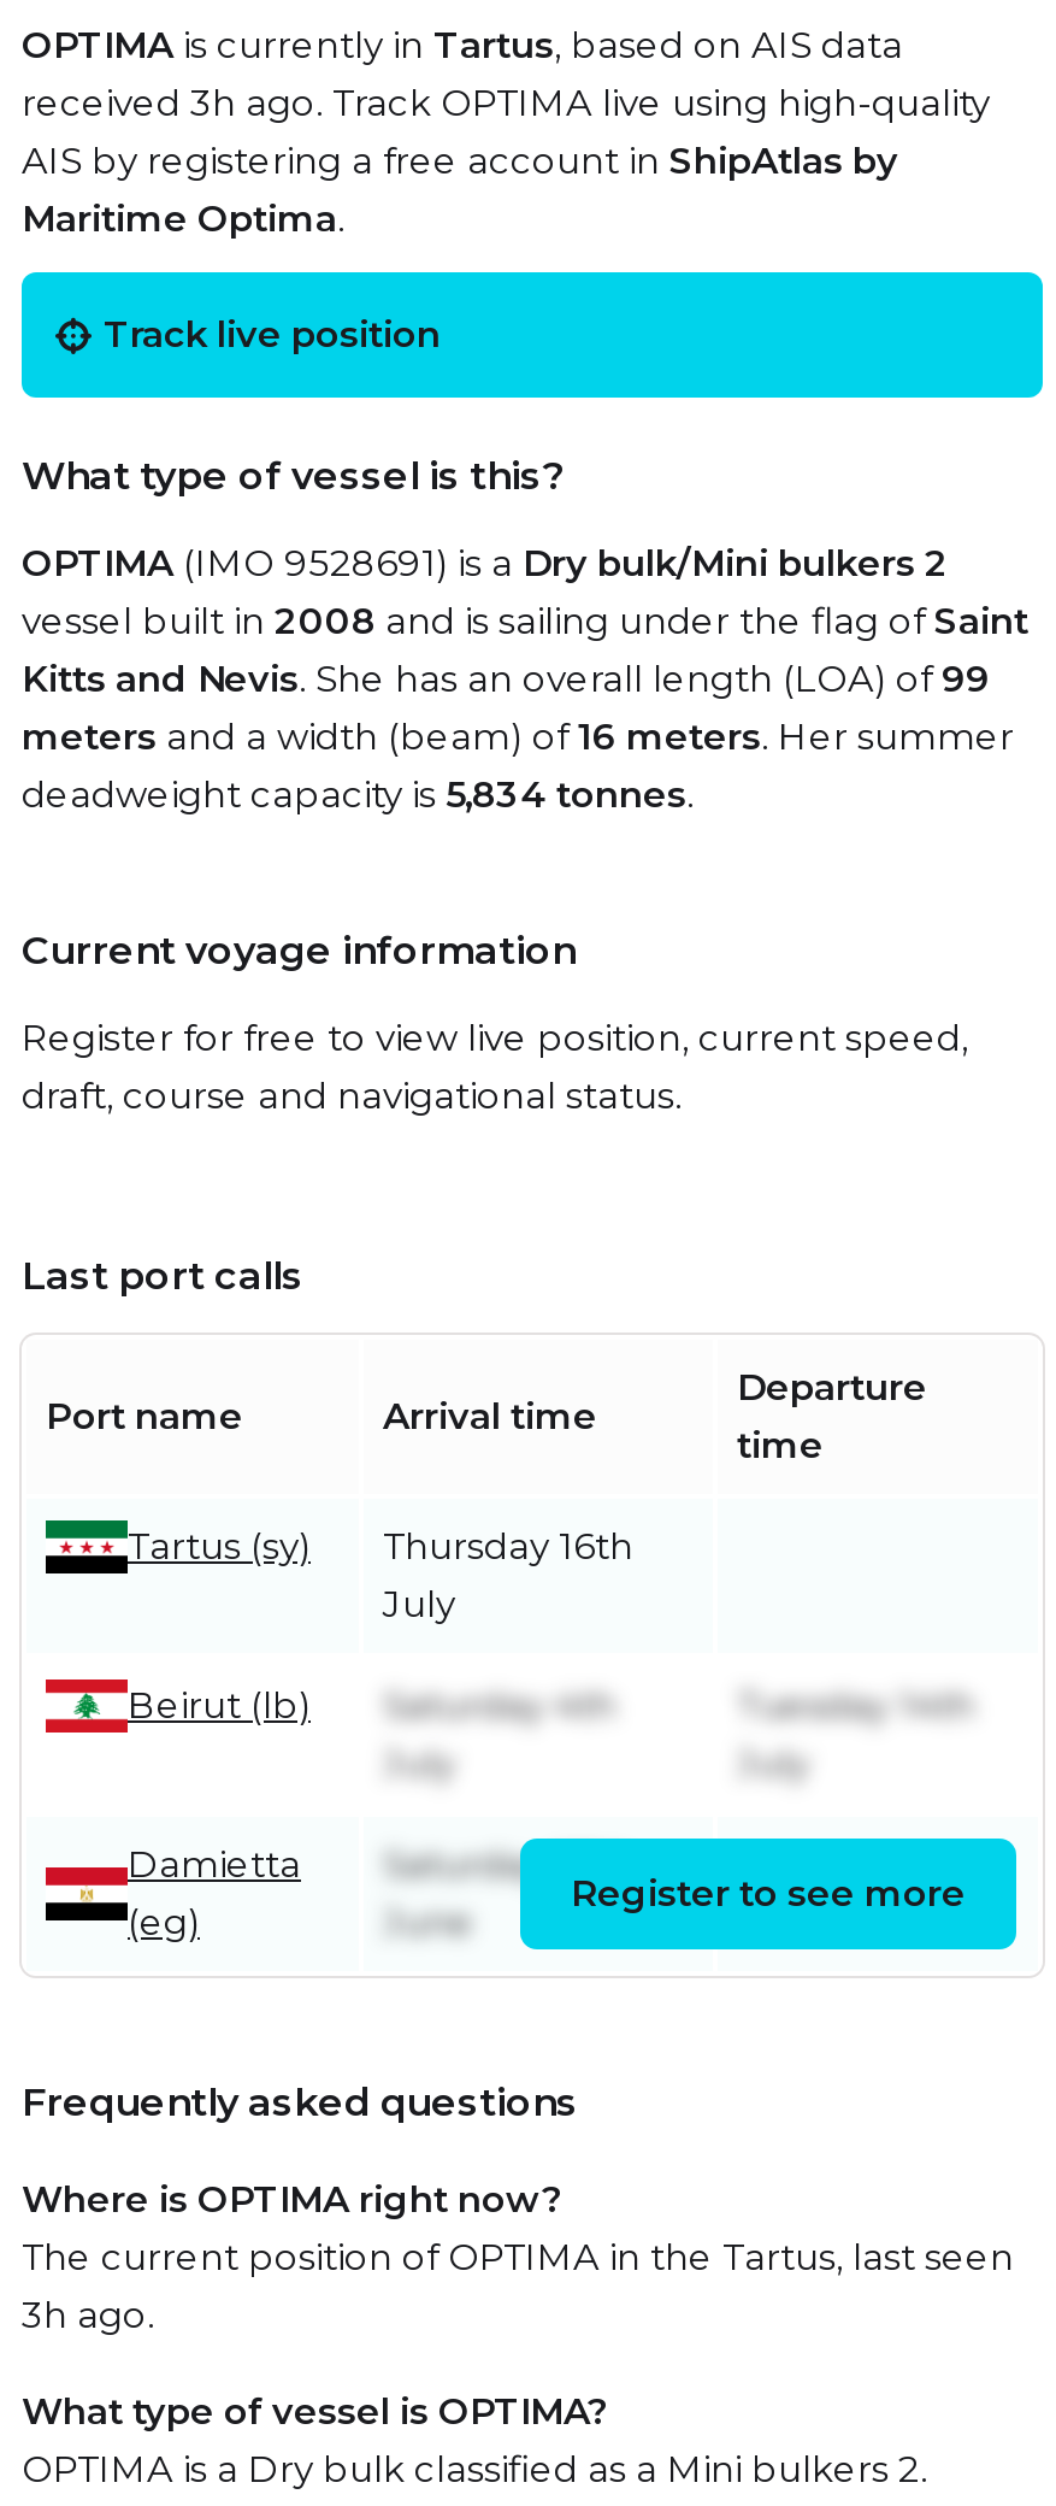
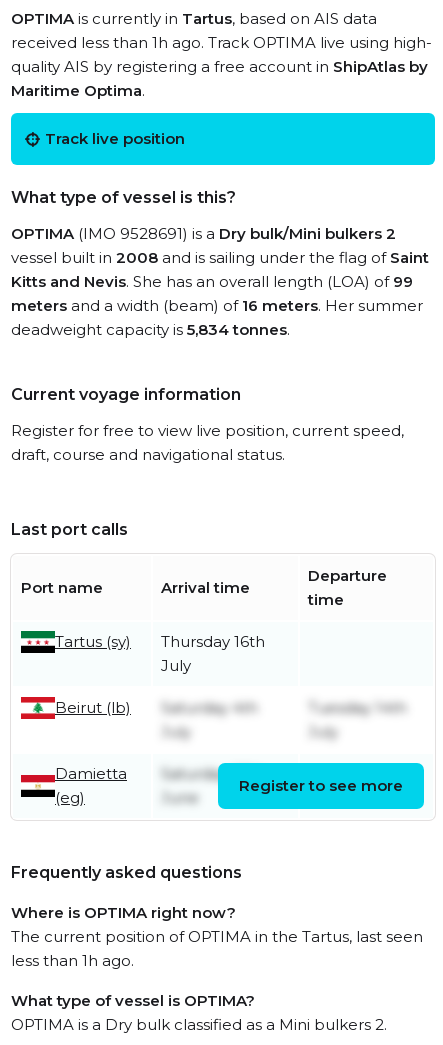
- received 3h ago. Track OPTIMA live using high-quality
- AIS by registering a free account in ShipAtlas by
+ received less than 1h ago. Track OPTIMA live using high-
+ quality AIS by registering a free account in ShipAtlas by

- 3h ago.
+ less than 1h ago.
